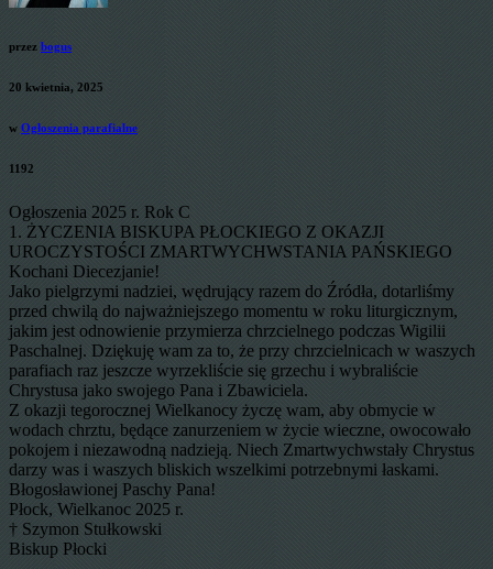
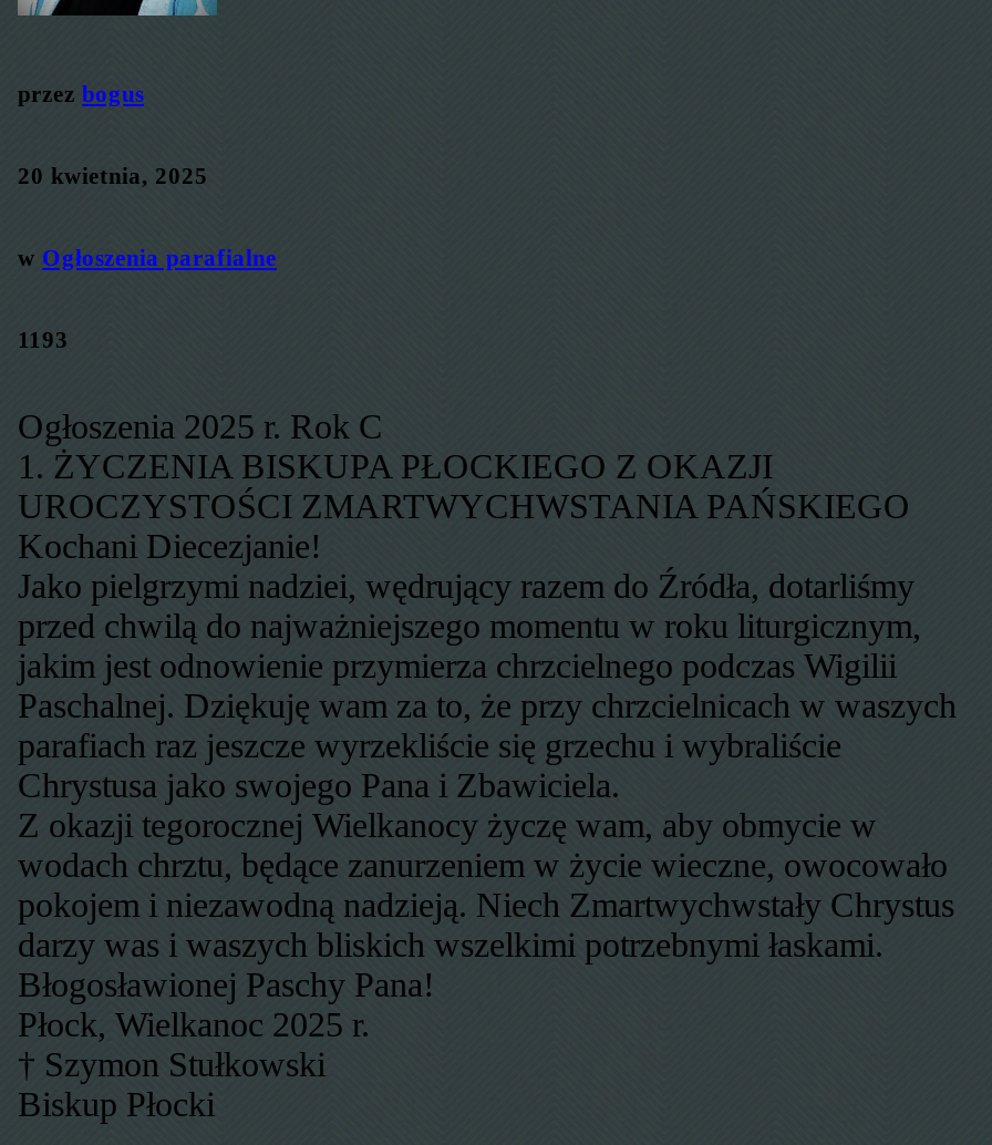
- 1192
+ 1193
